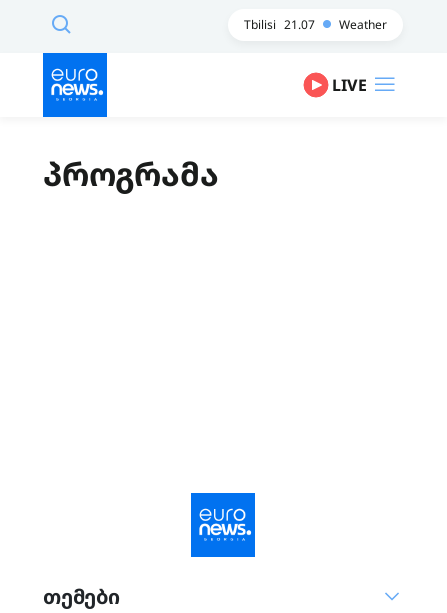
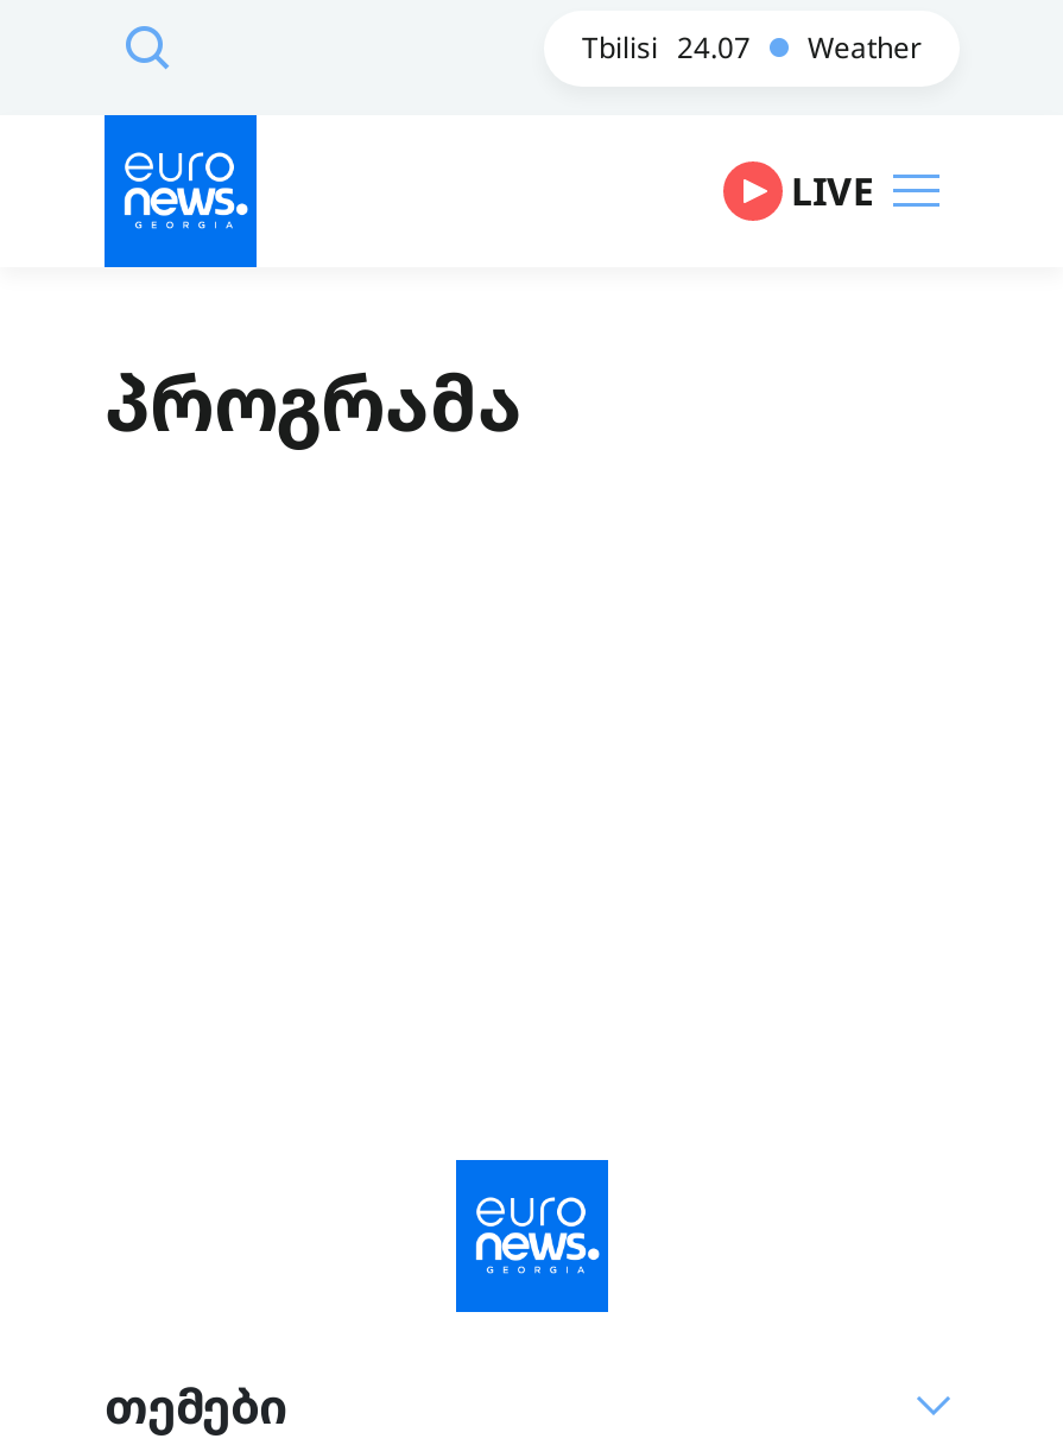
- Tbilisi 21.07 Weather
+ Tbilisi 24.07 Weather
